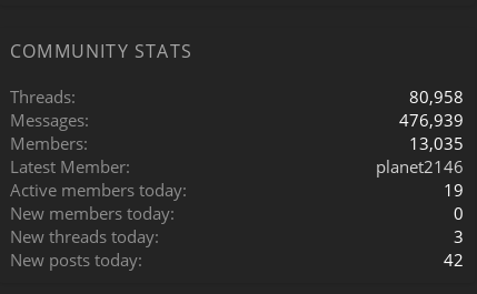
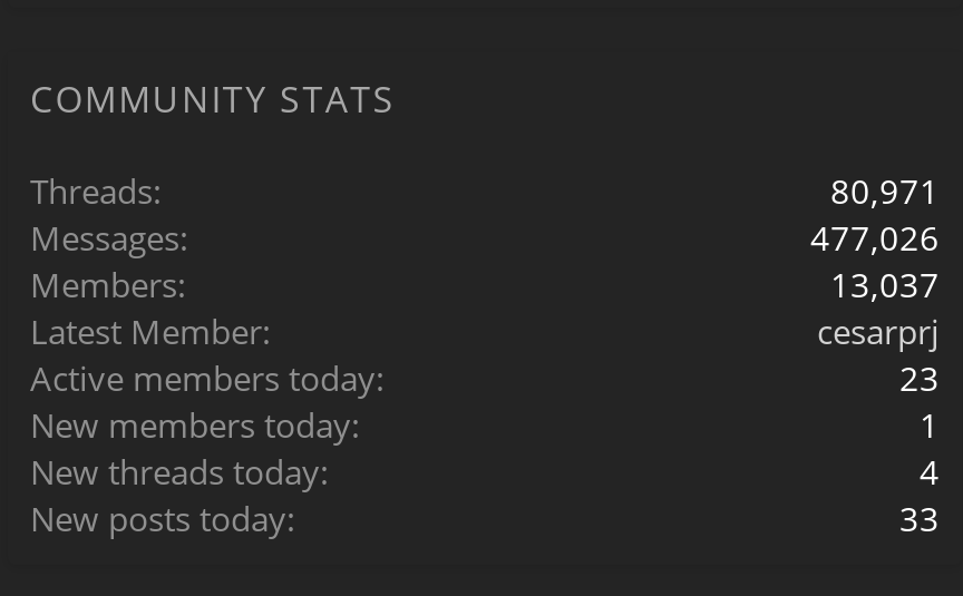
- 80,958
+ 80,971

- 476,939
+ 477,026

- 13,035
+ 13,037

- planet2146
+ cesarprj

- 19
+ 23

- 0
+ 1

- 3
+ 4

- 42
+ 33
